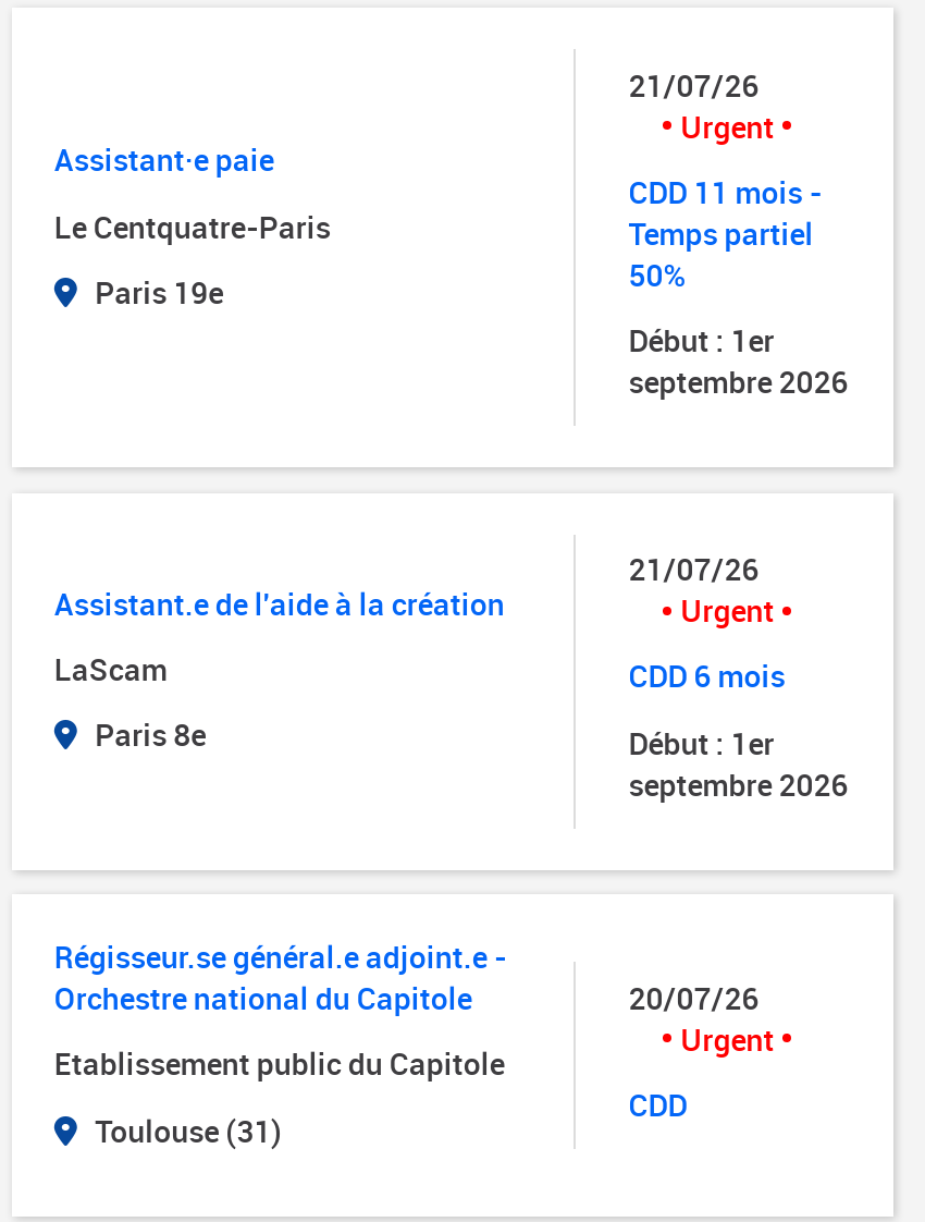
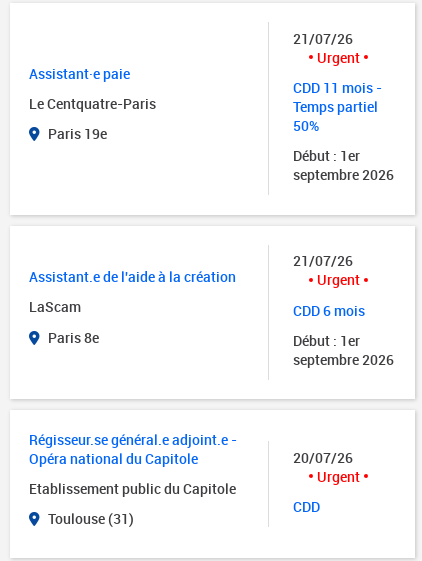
- Orchestre national du Capitole
+ Opéra national du Capitole
